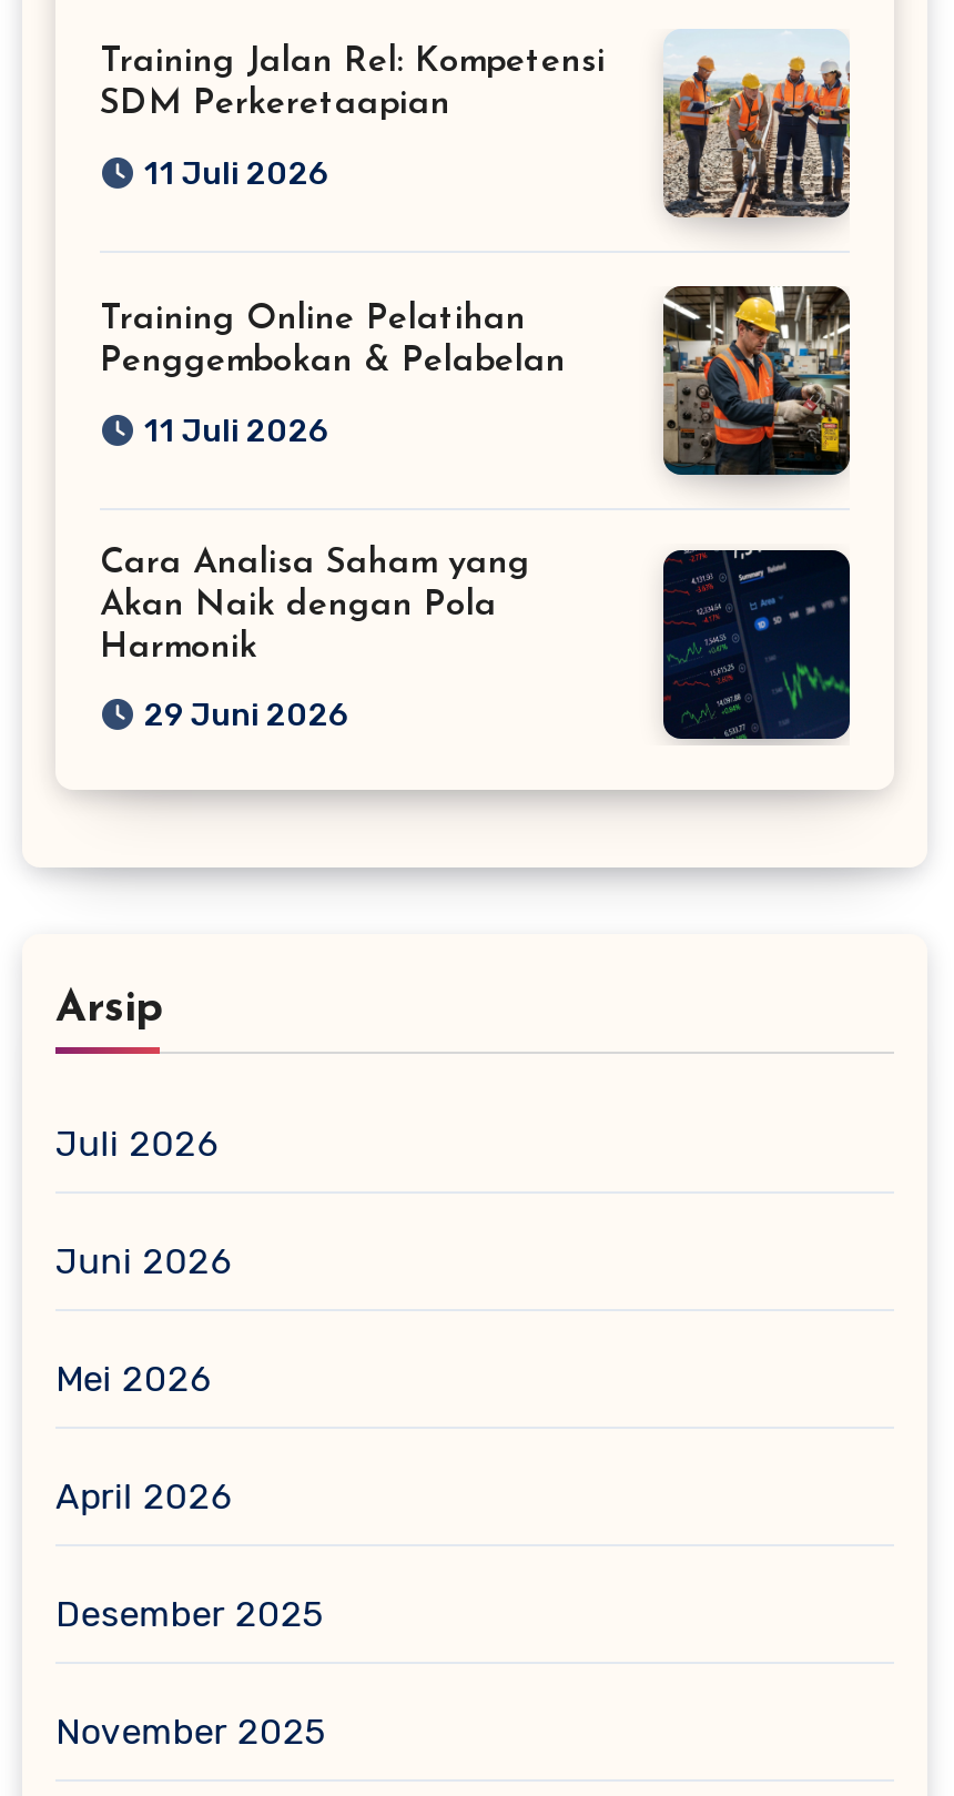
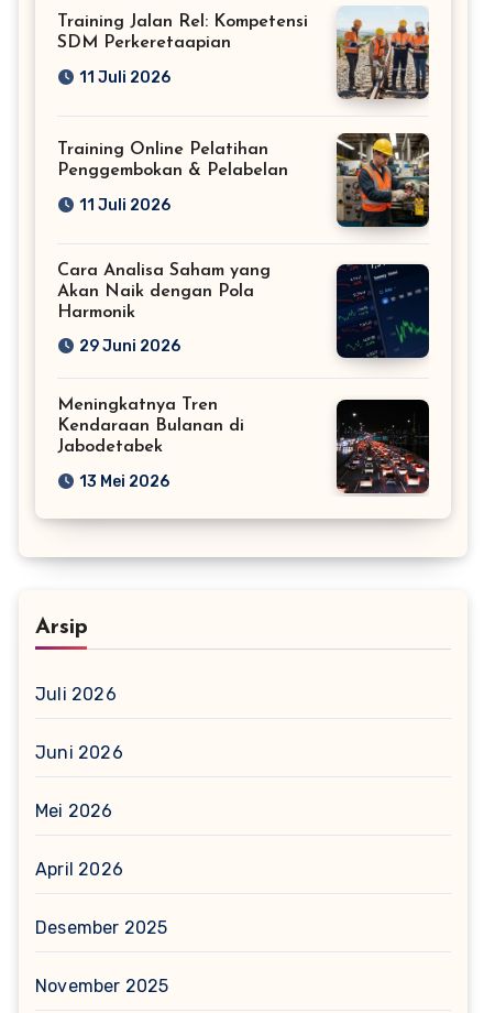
+ Meningkatnya Tren
+ Kendaraan Bulanan di
+ Jabodetabek
+ 13 Mei 2026

+ [image]
